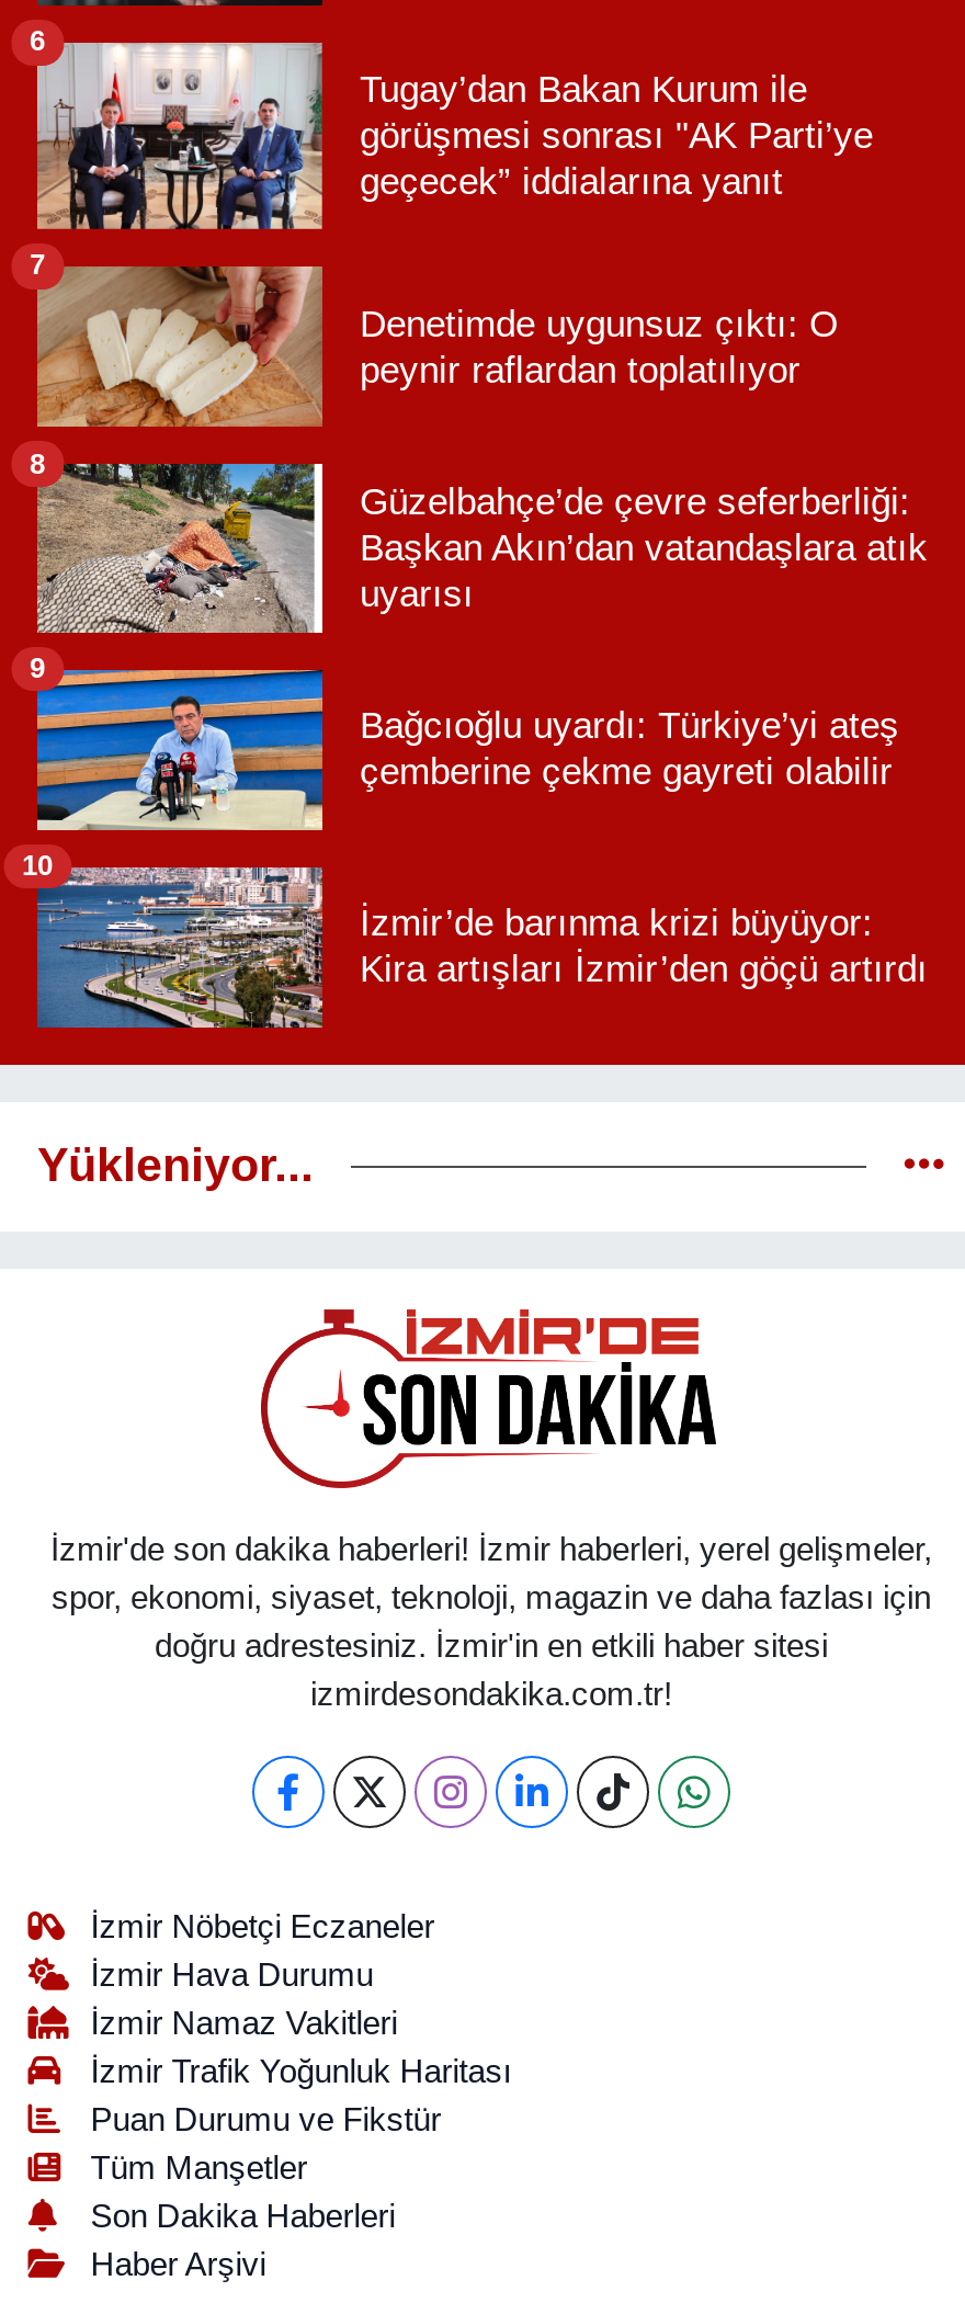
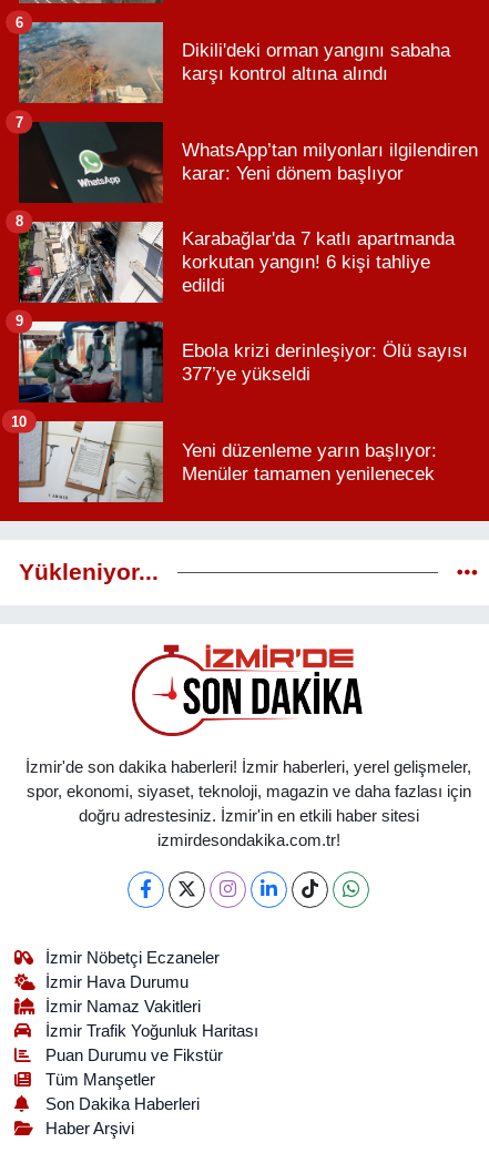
- [image]
- Tugay’dan Bakan Kurum ile
- görüşmesi sonrası "AK Parti’ye
- geçecek” iddialarına yanıt
+ [image]
+ Dikili'deki orman yangını sabaha
+ karşı kontrol altına alındı

- [image]
- Denetimde uygunsuz çıktı: O
- peynir raflardan toplatılıyor
+ [image]
+ WhatsApp’tan milyonları ilgilendiren
+ karar: Yeni dönem başlıyor

- [image]
- Güzelbahçe’de çevre seferberliği:
- Başkan Akın’dan vatandaşlara atık
- uyarısı
+ [image]
+ Karabağlar'da 7 katlı apartmanda
+ korkutan yangın! 6 kişi tahliye
+ edildi

- [image]
- Bağcıoğlu uyardı: Türkiye’yi ateş
- çemberine çekme gayreti olabilir
+ [image]
+ Ebola krizi derinleşiyor: Ölü sayısı
+ 377’ye yükseldi

- [image]
- İzmir’de barınma krizi büyüyor:
- Kira artışları İzmir’den göçü artırdı
+ [image]
+ Yeni düzenleme yarın başlıyor:
+ Menüler tamamen yenilenecek
